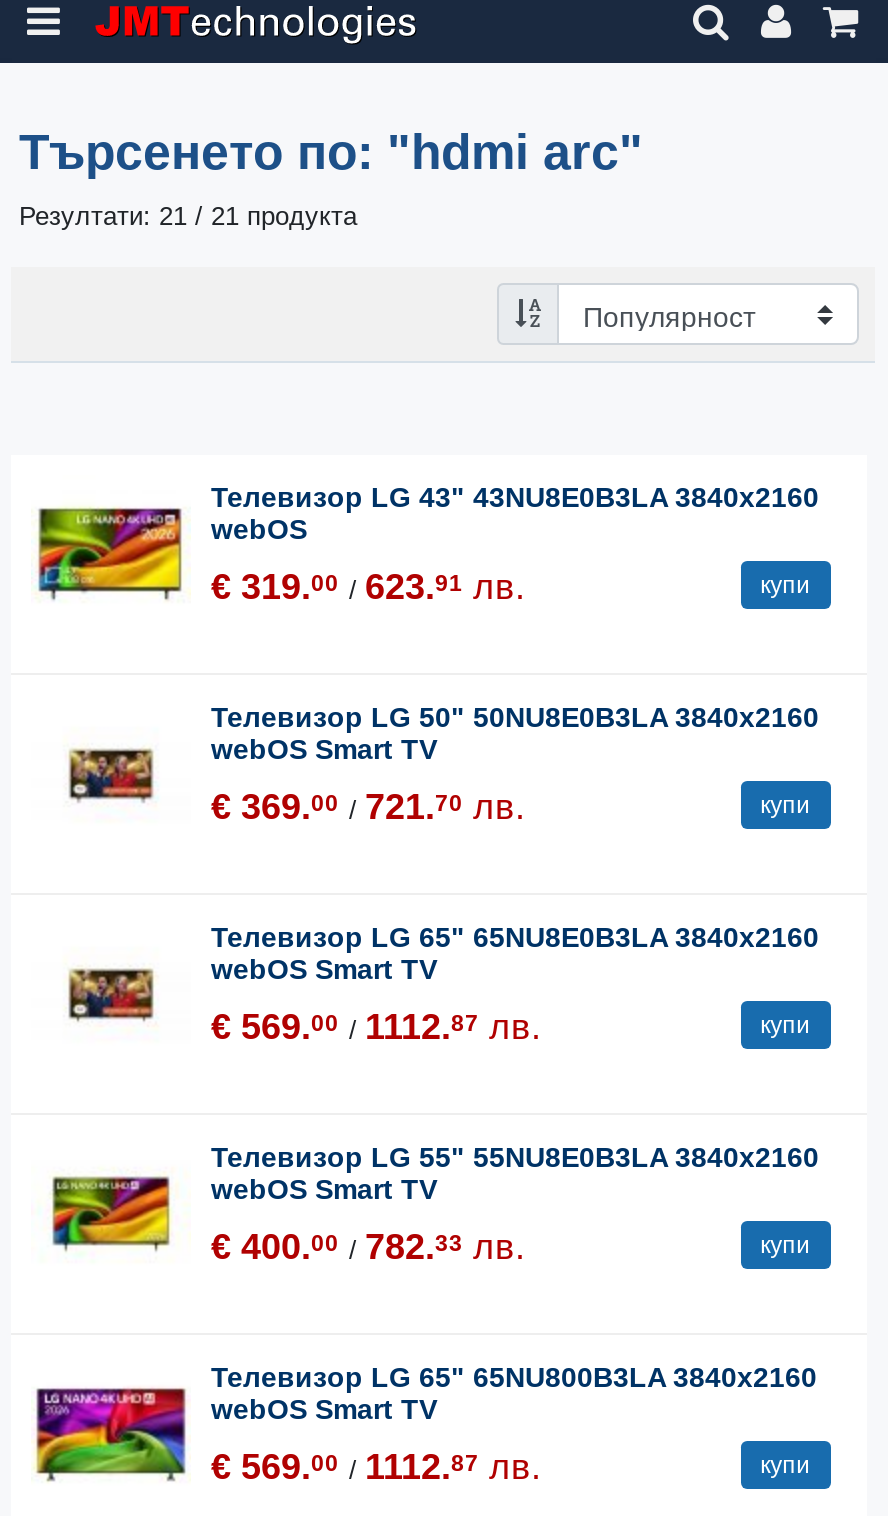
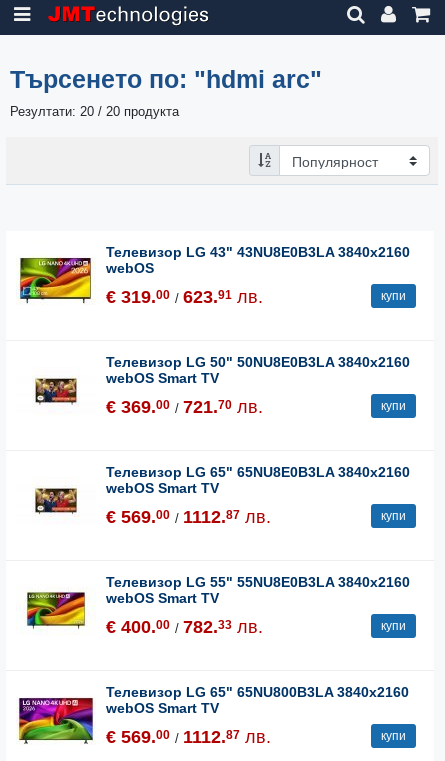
- Резултати: 21 / 21 продукта
+ Резултати: 20 / 20 продукта
